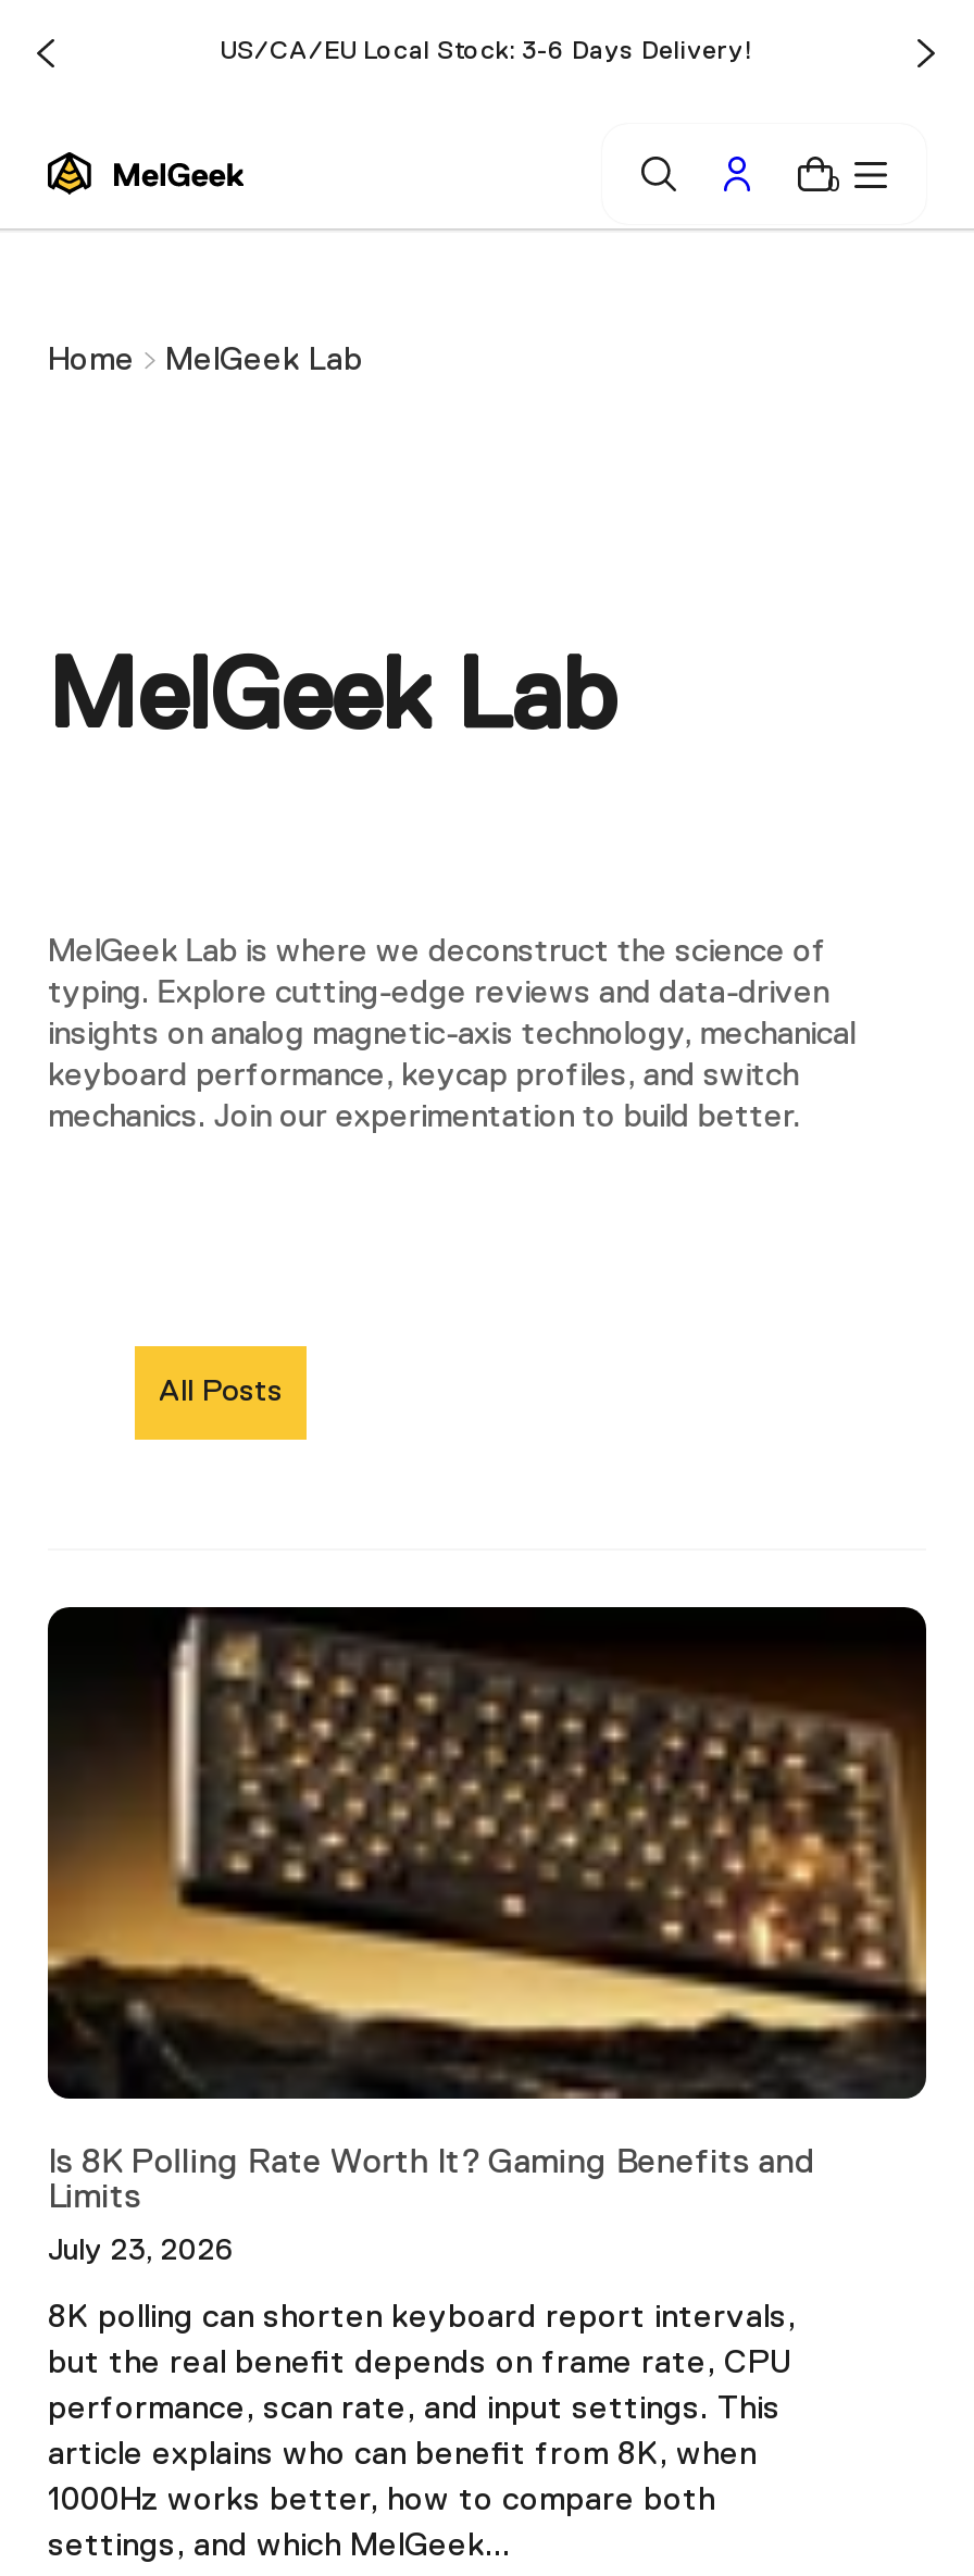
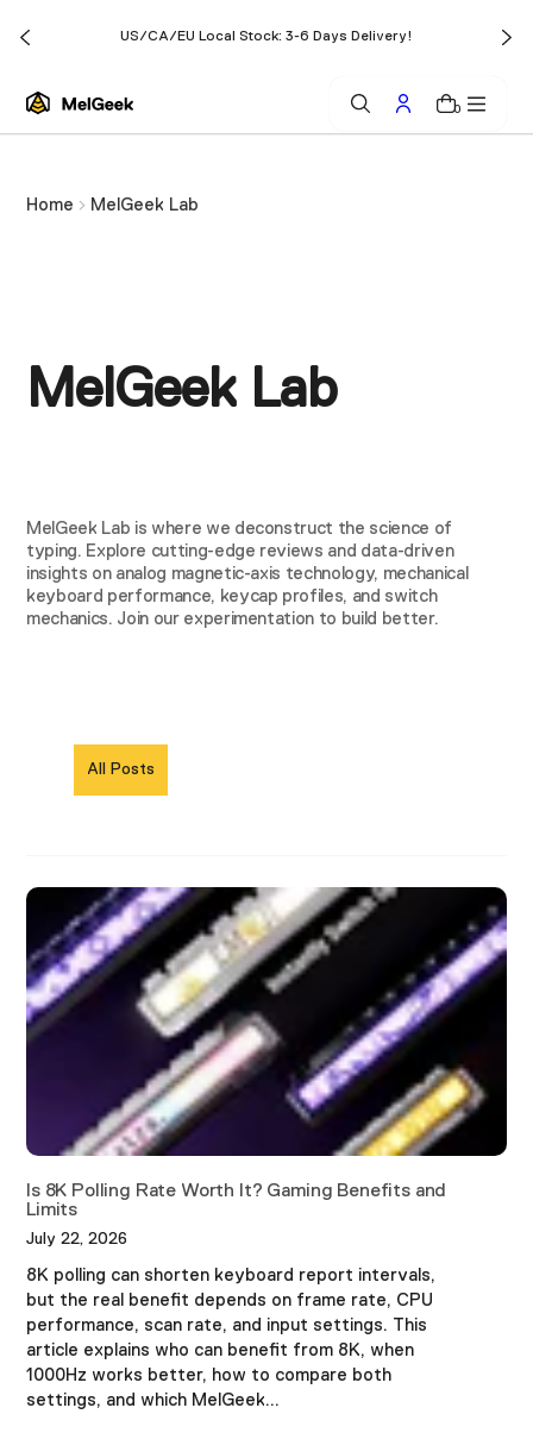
- [image]
+ [image]

- July 23, 2026
+ July 22, 2026
